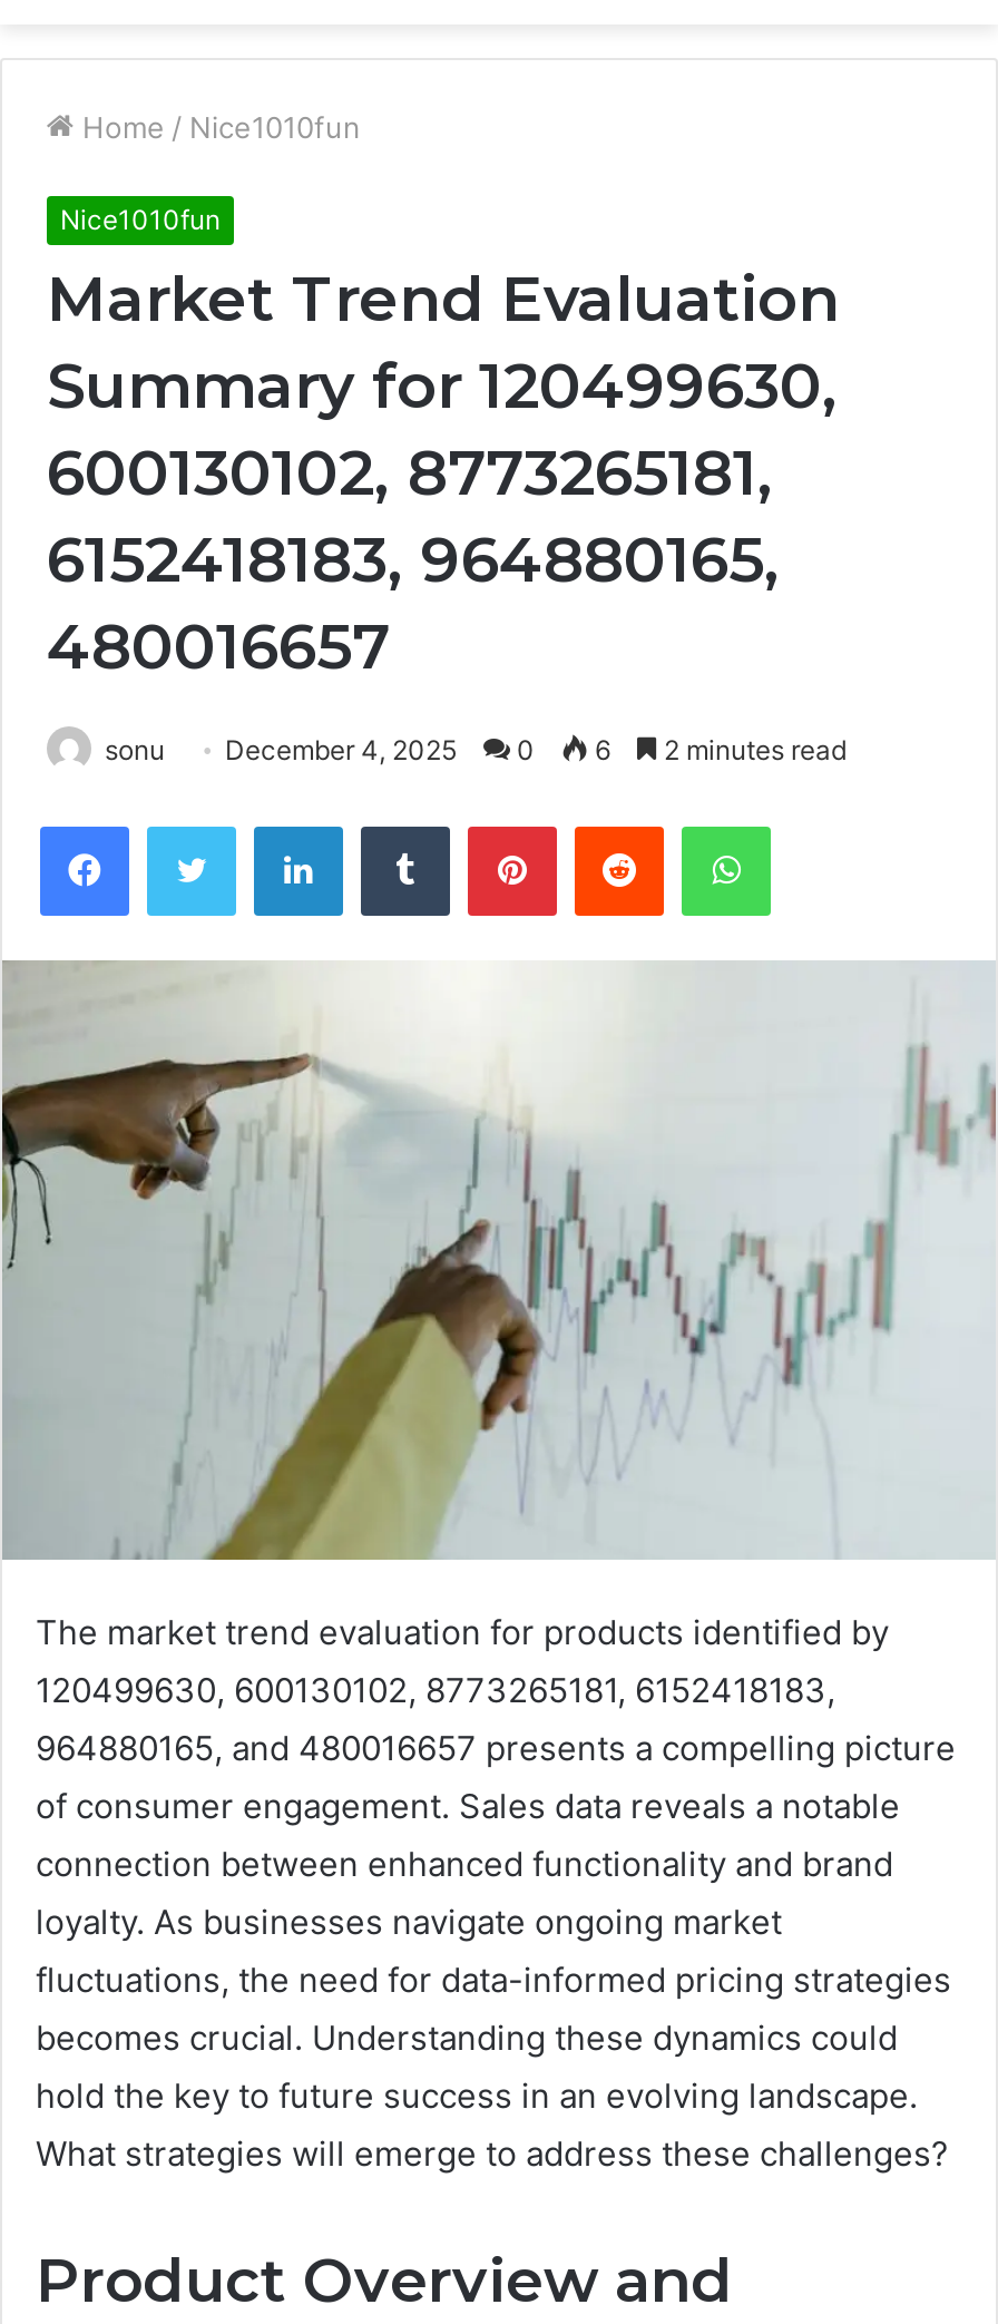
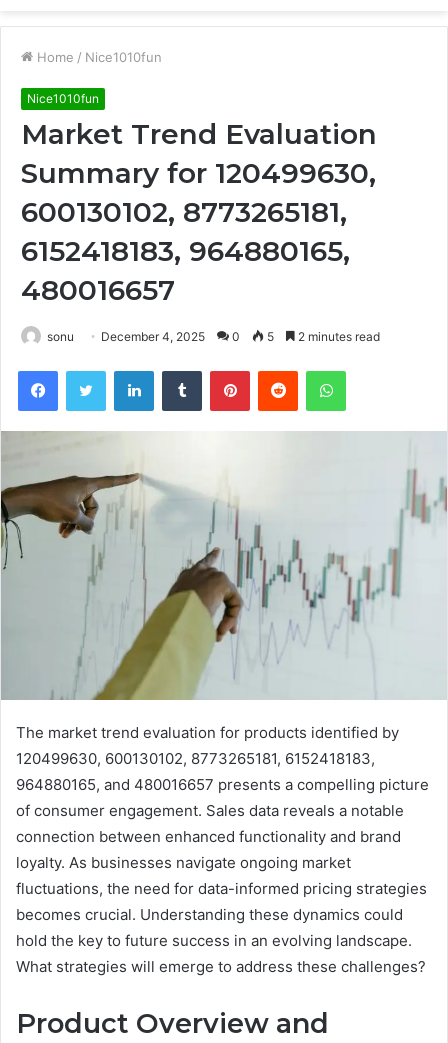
- sonu December 4, 2025 0 6 2 minutes read
+ sonu December 4, 2025 0 5 2 minutes read
